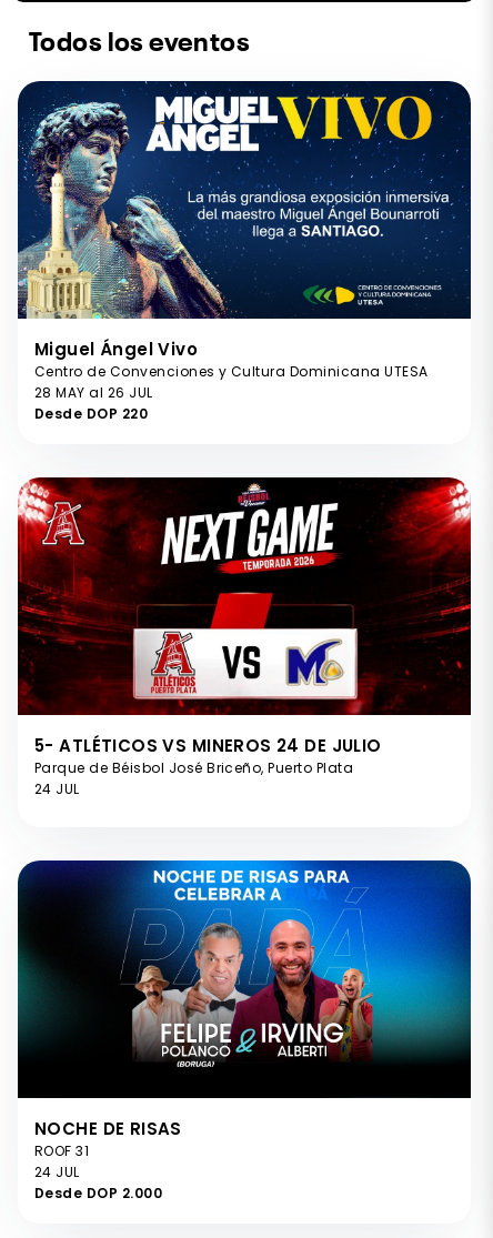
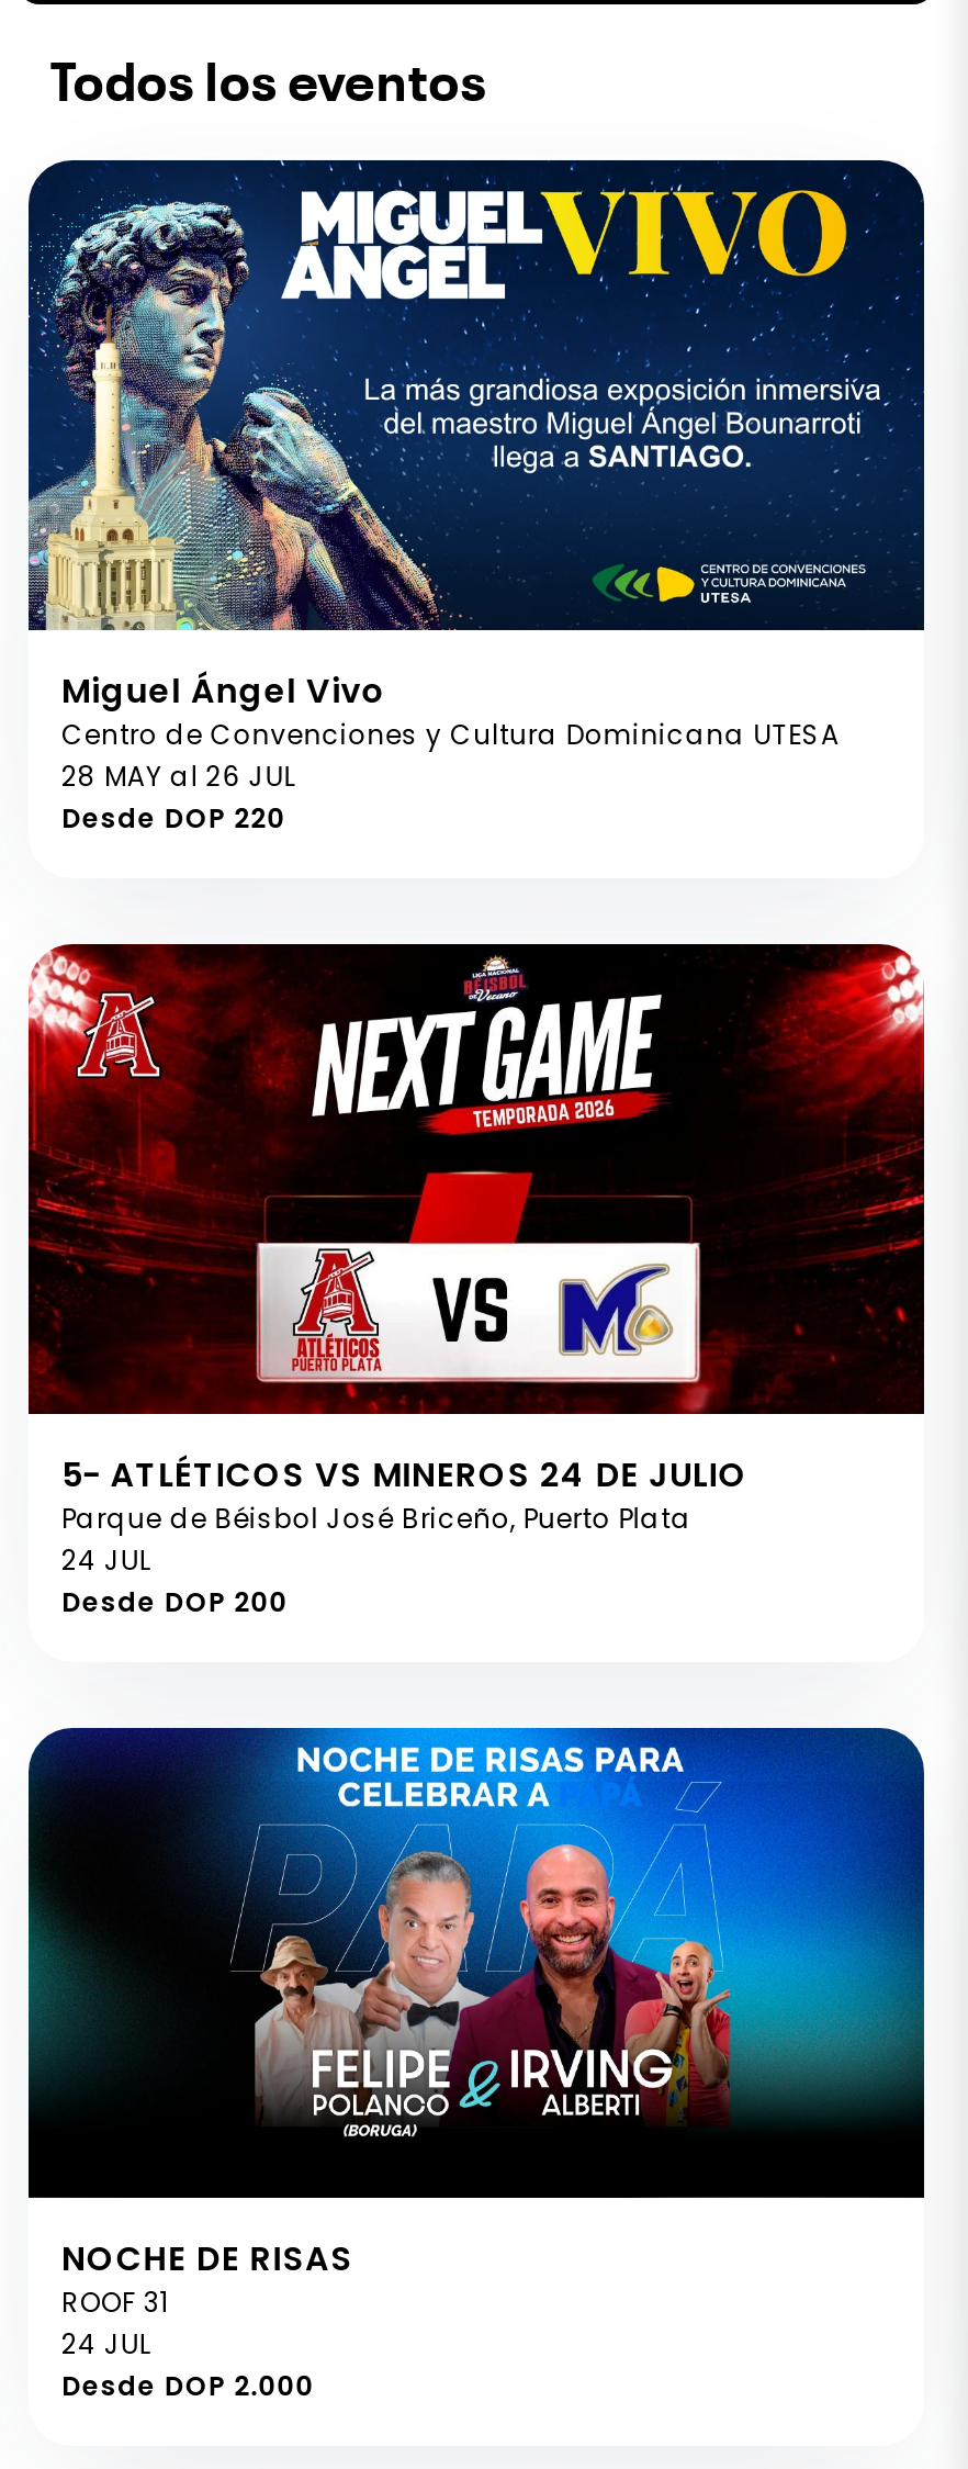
+ Desde DOP 200
